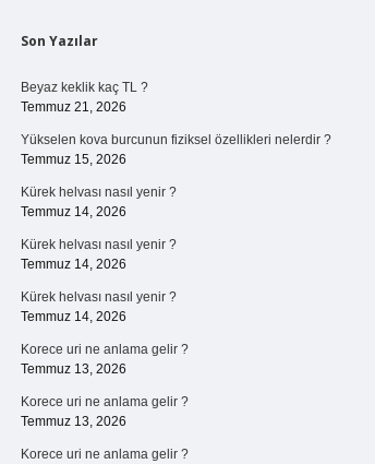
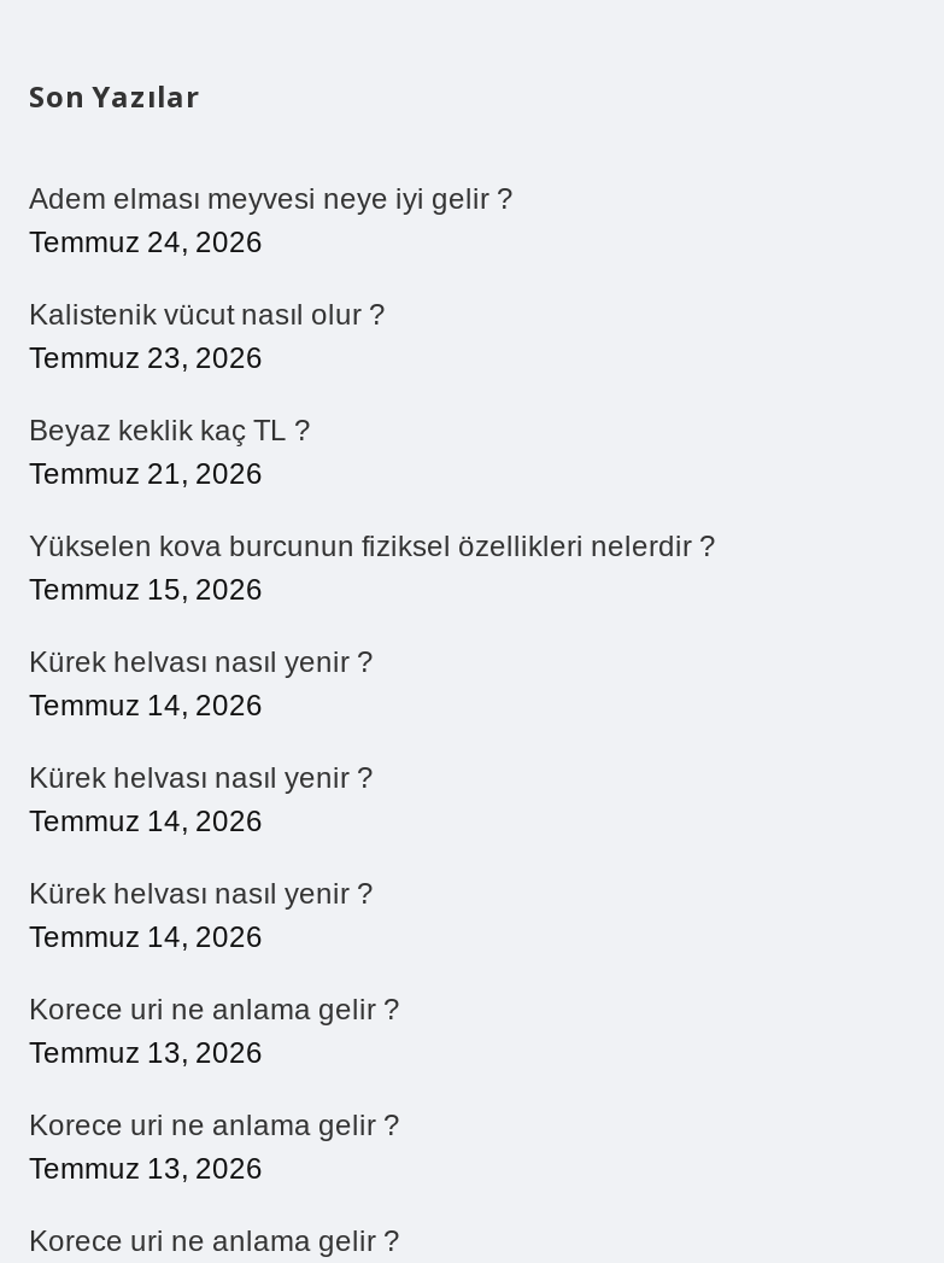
+ Adem elması meyvesi neye iyi gelir ?
+ Temmuz 24, 2026
+ Kalistenik vücut nasıl olur ?
+ Temmuz 23, 2026
